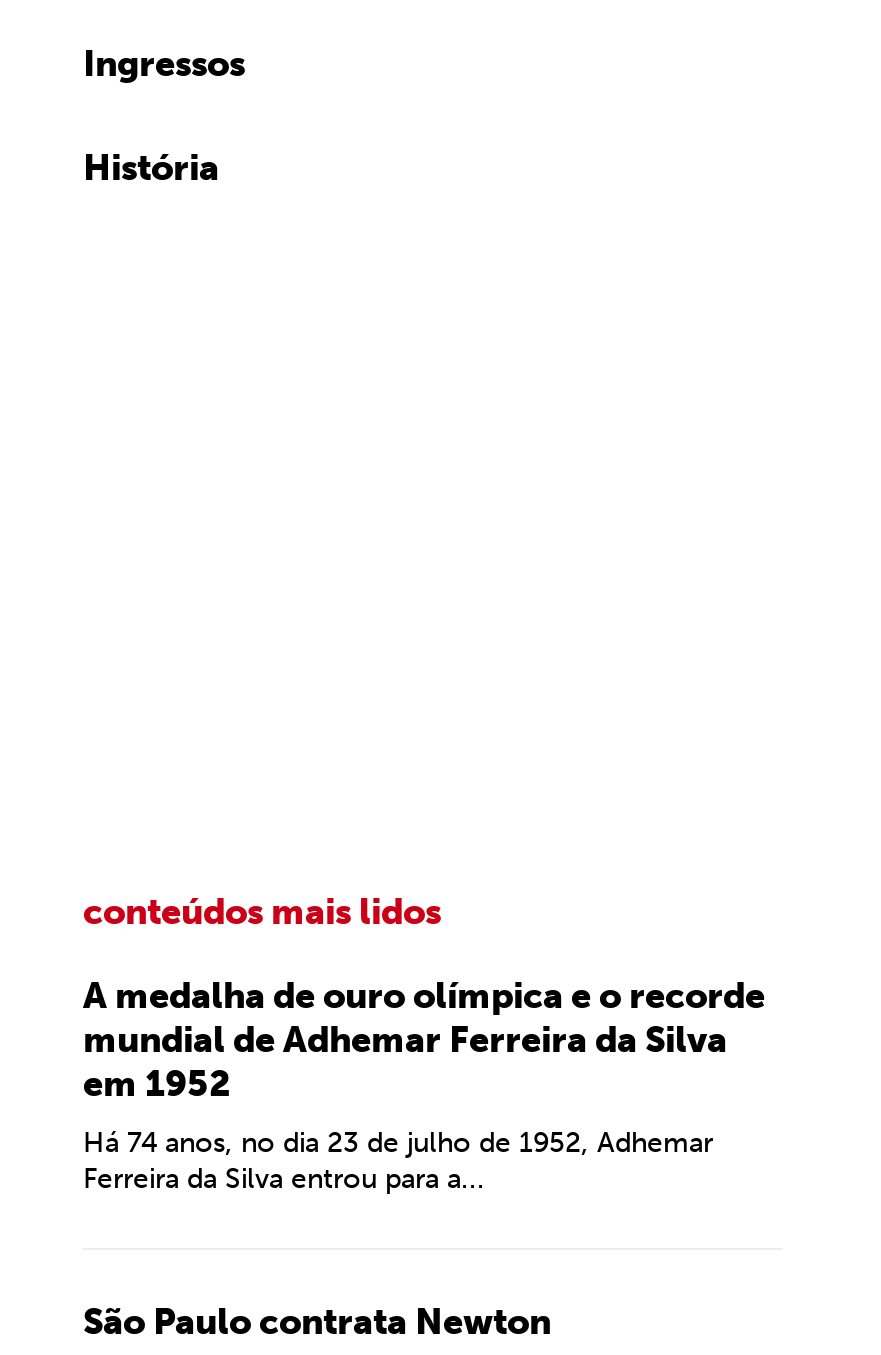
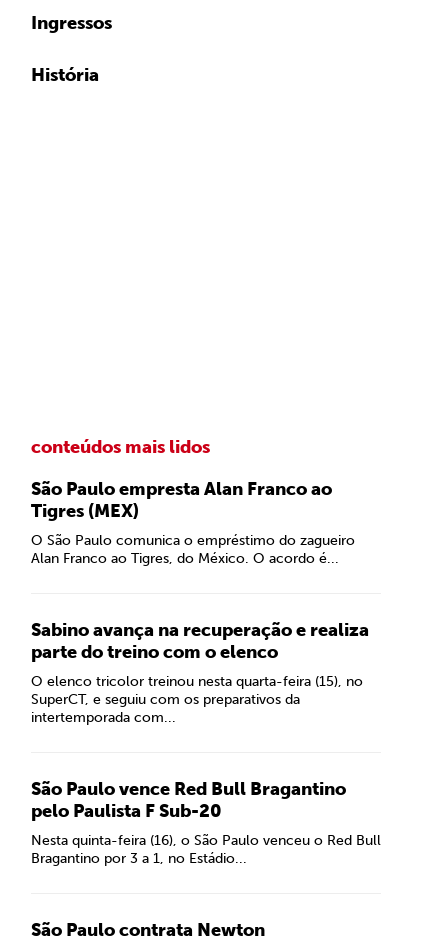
- A medalha de ouro olímpica e o recorde
- mundial de Adhemar Ferreira da Silva
- em 1952
- Há 74 anos, no dia 23 de julho de 1952, Adhemar
- Ferreira da Silva entrou para a...
+ São Paulo empresta Alan Franco ao
+ Tigres (MEX)
+ O São Paulo comunica o empréstimo do zagueiro
+ Alan Franco ao Tigres, do México. O acordo é...
+ Sabino avança na recuperação e realiza
+ parte do treino com o elenco
+ O elenco tricolor treinou nesta quarta-feira (15), no
+ SuperCT, e seguiu com os preparativos da
+ intertemporada com...
+ São Paulo vence Red Bull Bragantino
+ pelo Paulista F Sub-20
+ Nesta quinta-feira (16), o São Paulo venceu o Red Bull
+ Bragantino por 3 a 1, no Estádio...
